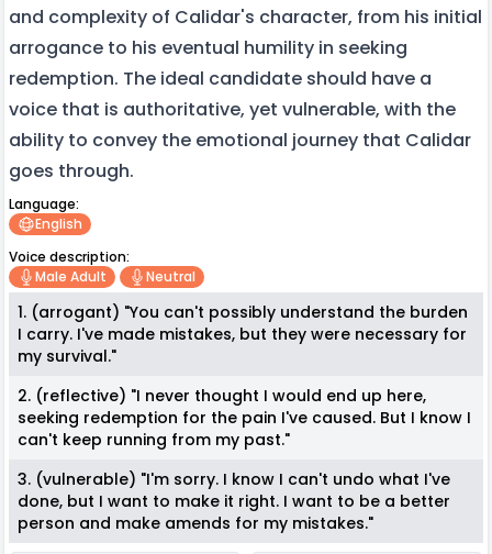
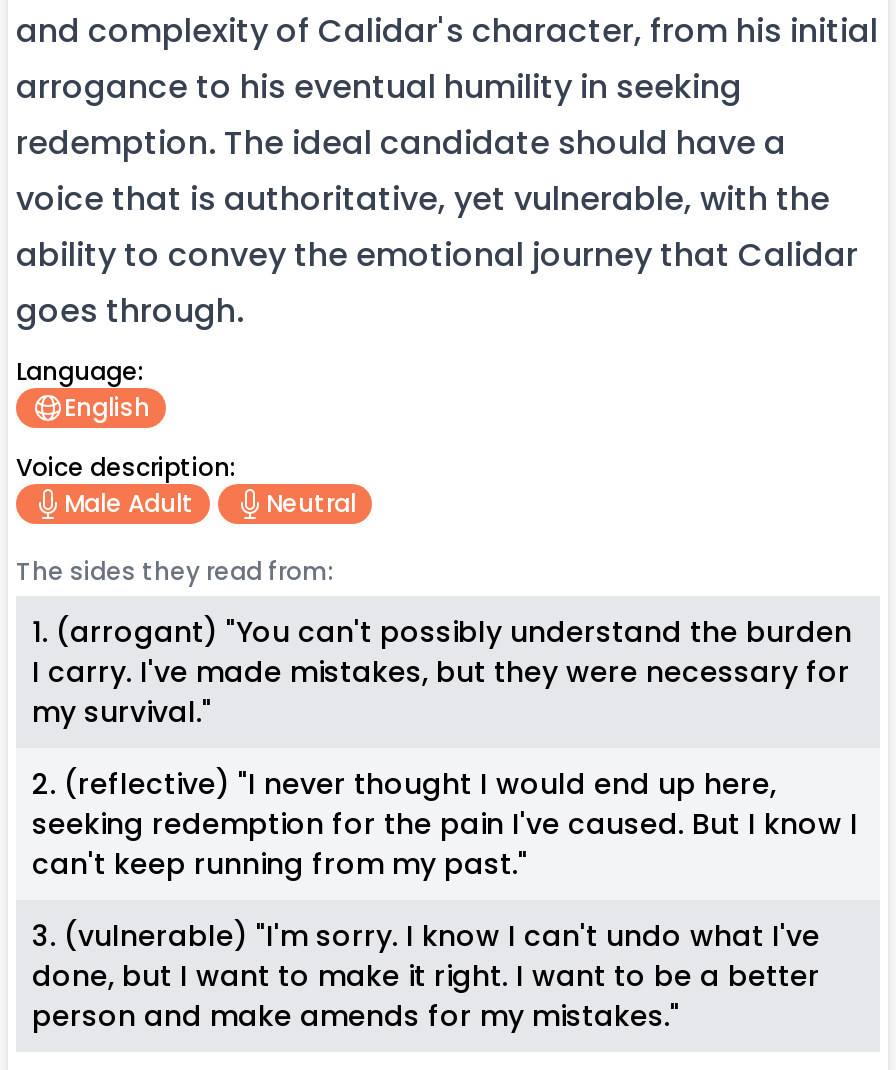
+ The sides they read from:
